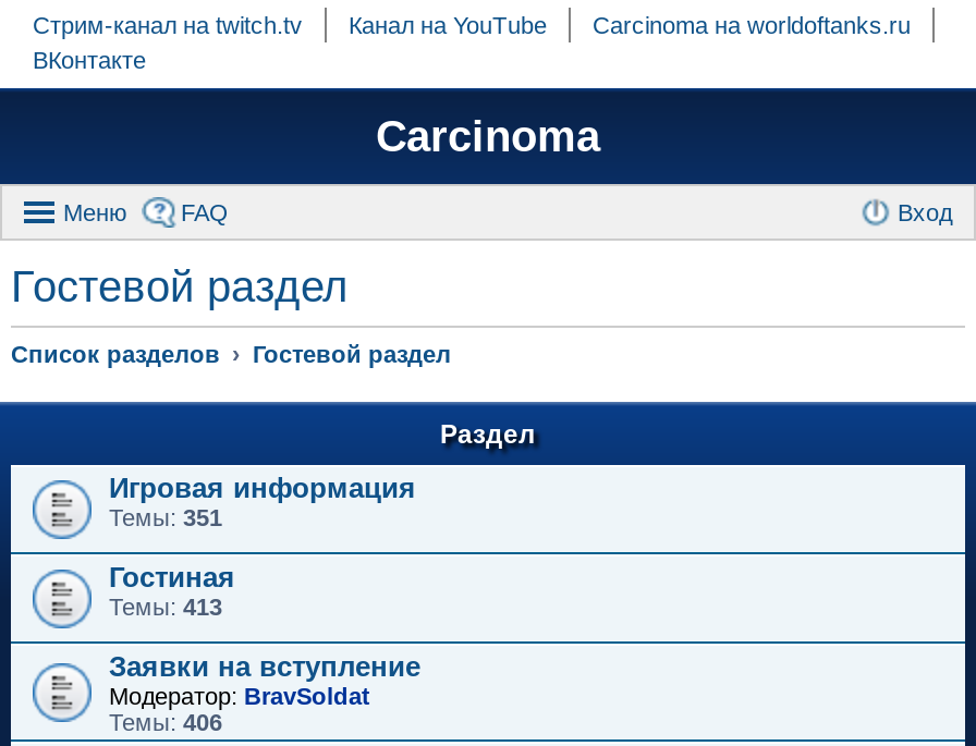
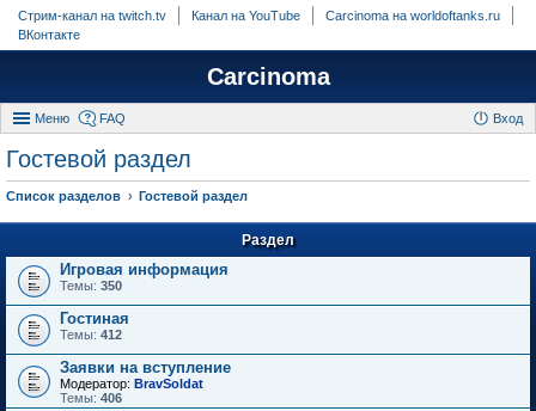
- Темы: 351
+ Темы: 350

- Темы: 413
+ Темы: 412
